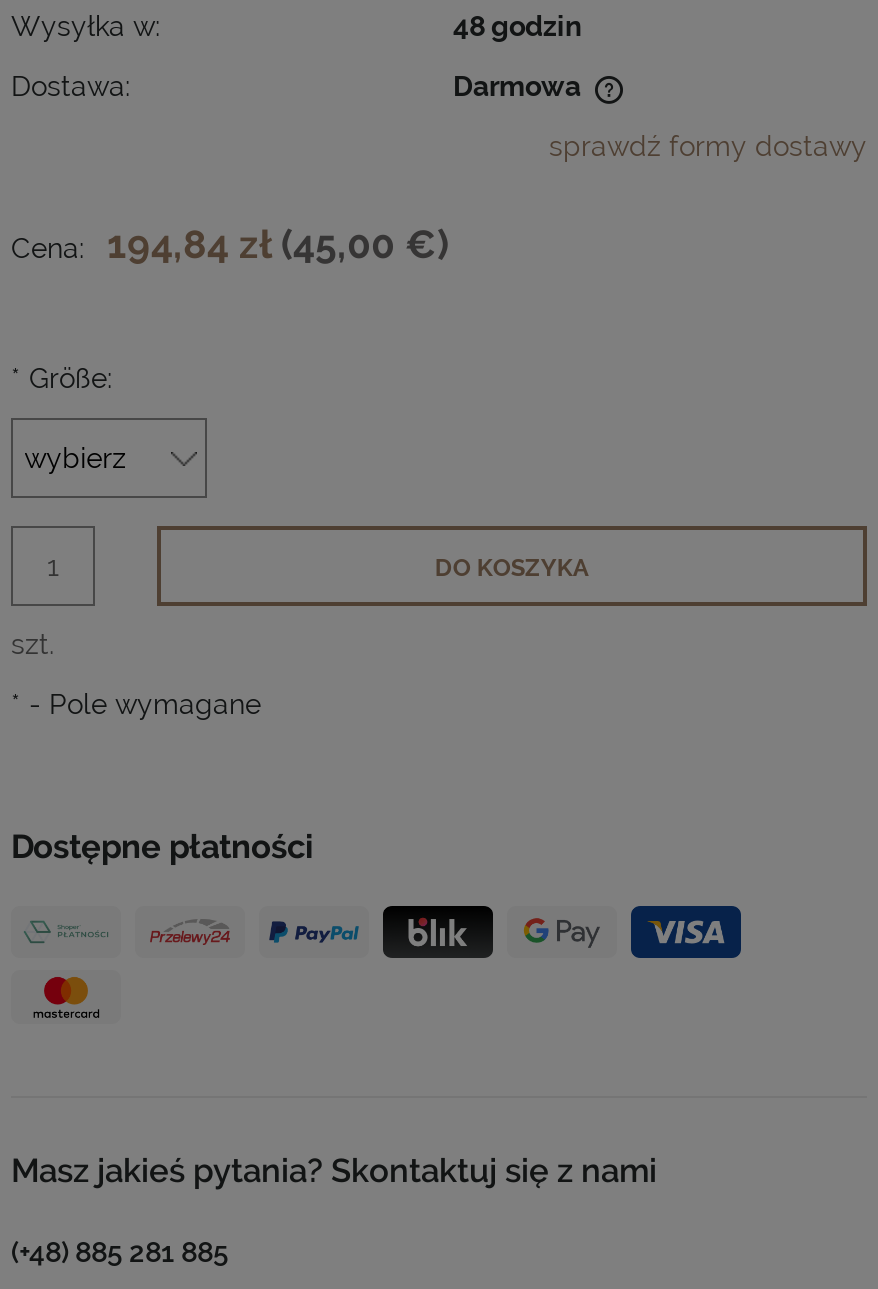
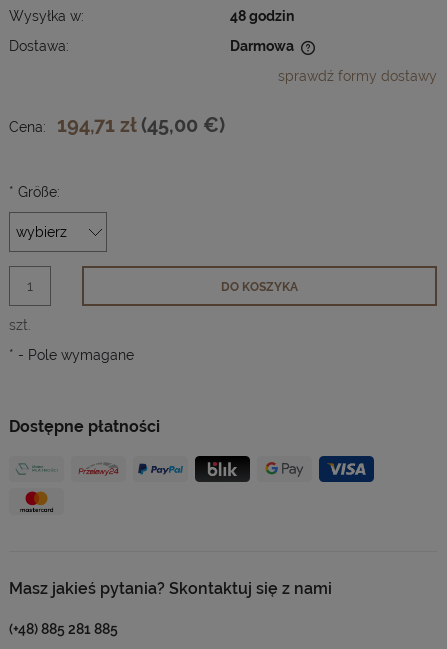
- Cena: 194,84 zł (45,00 €)
+ Cena: 194,71 zł (45,00 €)
